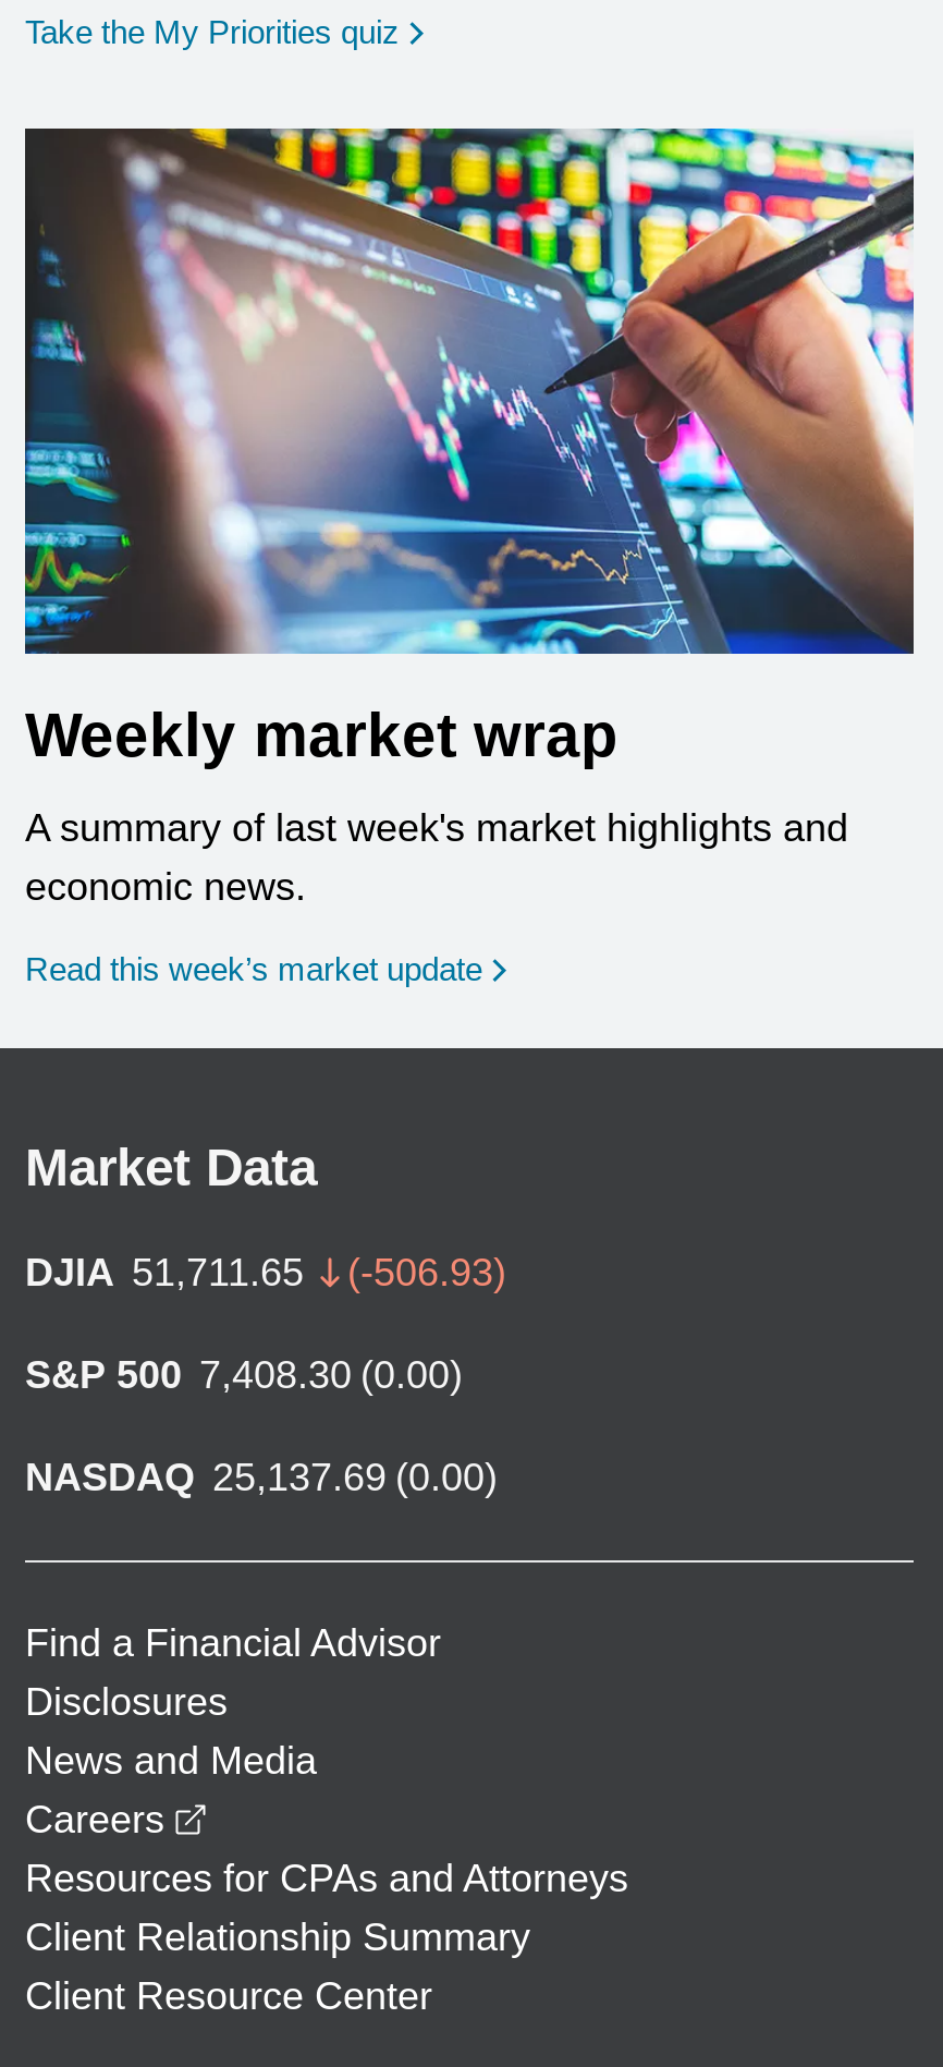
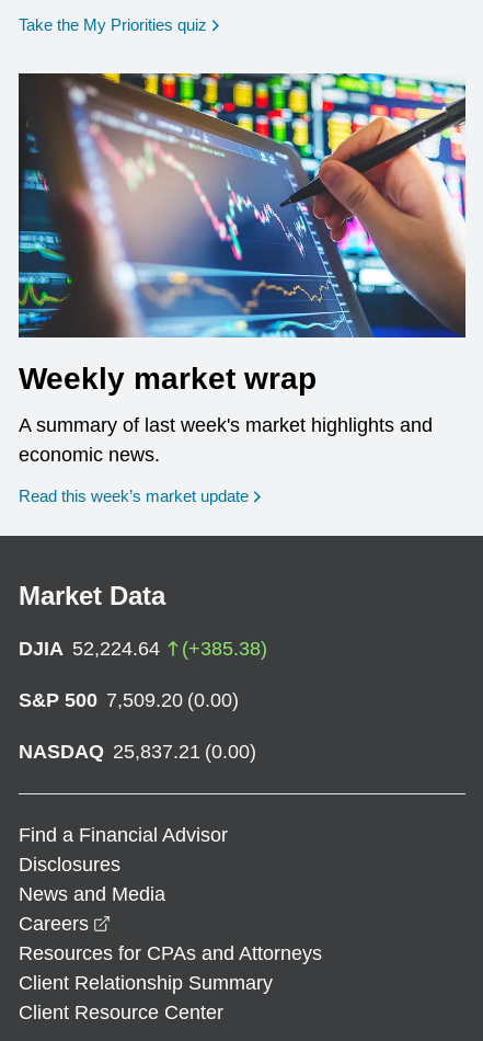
- DJIA 51,711.65
- (-506.93)
+ DJIA 52,224.64
+ (+385.38)

- S&P 500 7,408.30 (0.00)
+ S&P 500 7,509.20 (0.00)

- NASDAQ 25,137.69 (0.00)
+ NASDAQ 25,837.21 (0.00)
